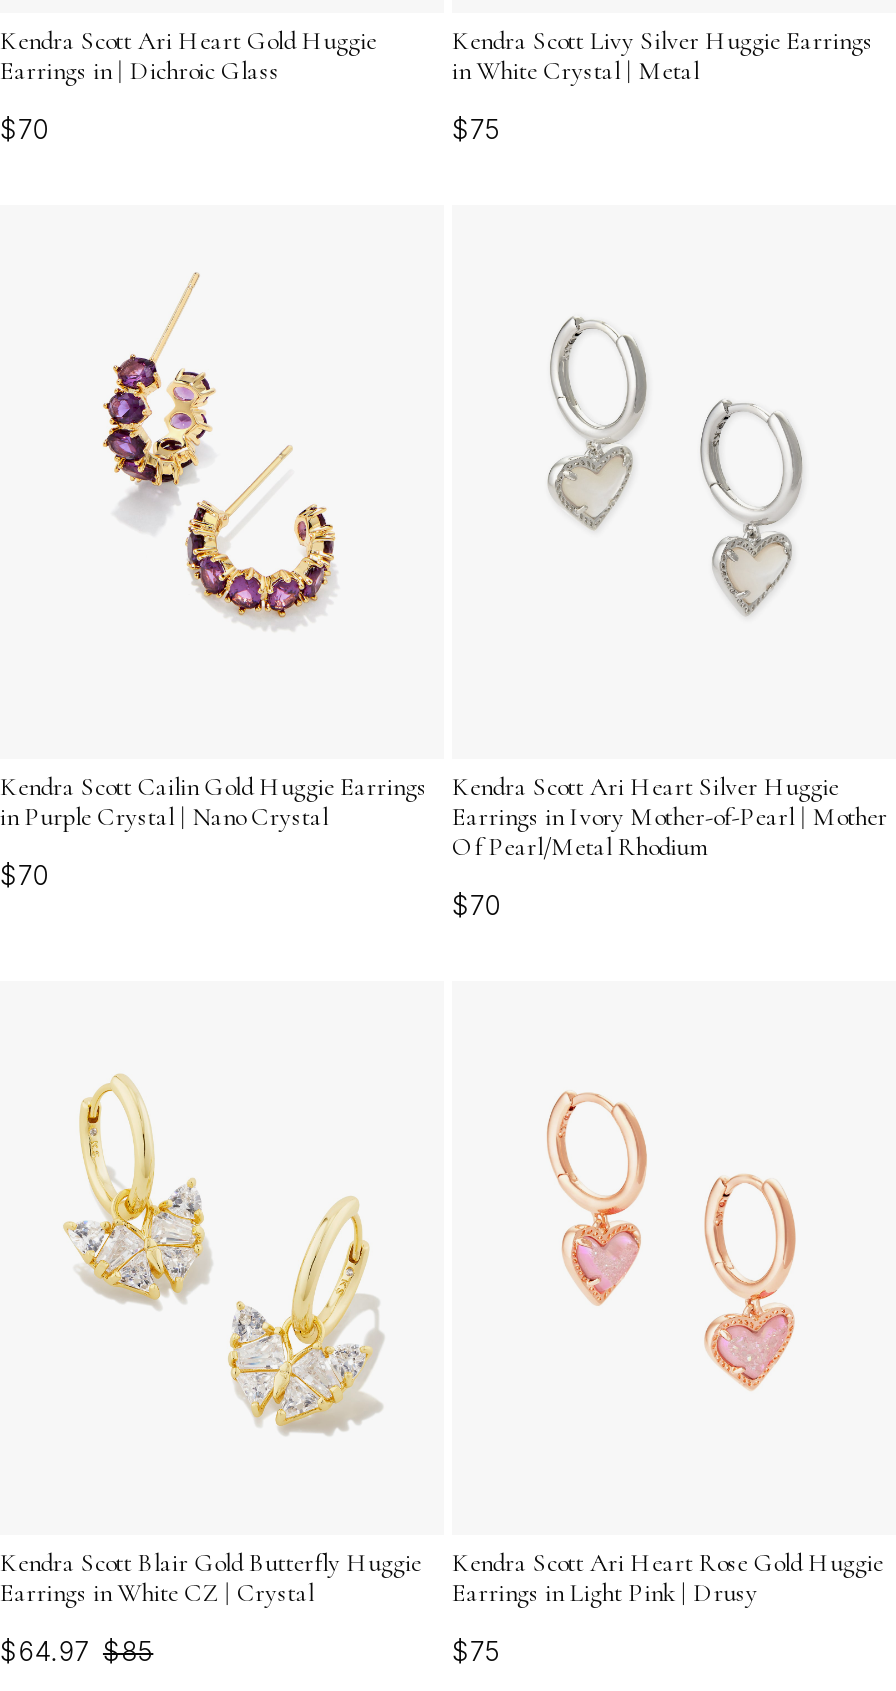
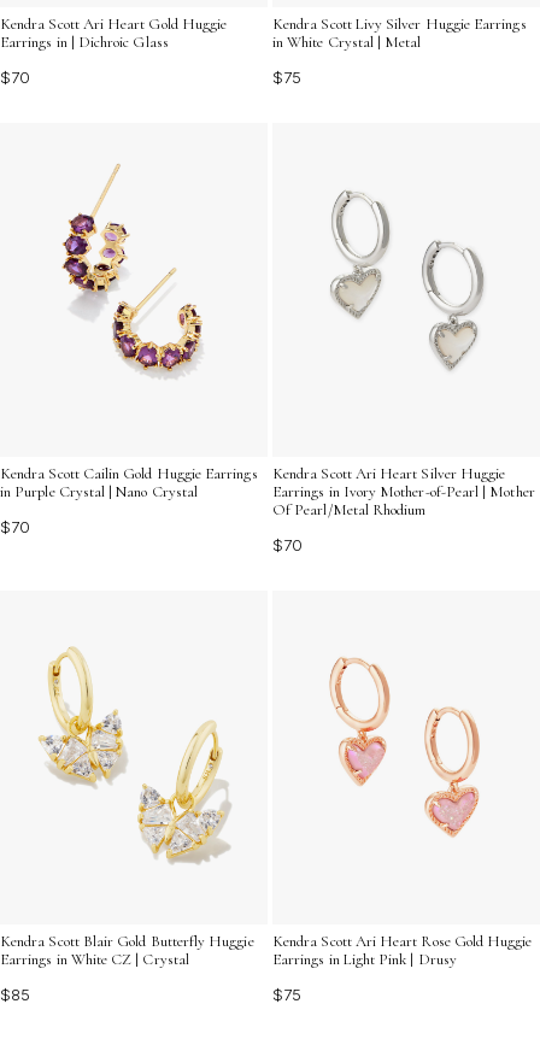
- $64.97 $85
+ $85
